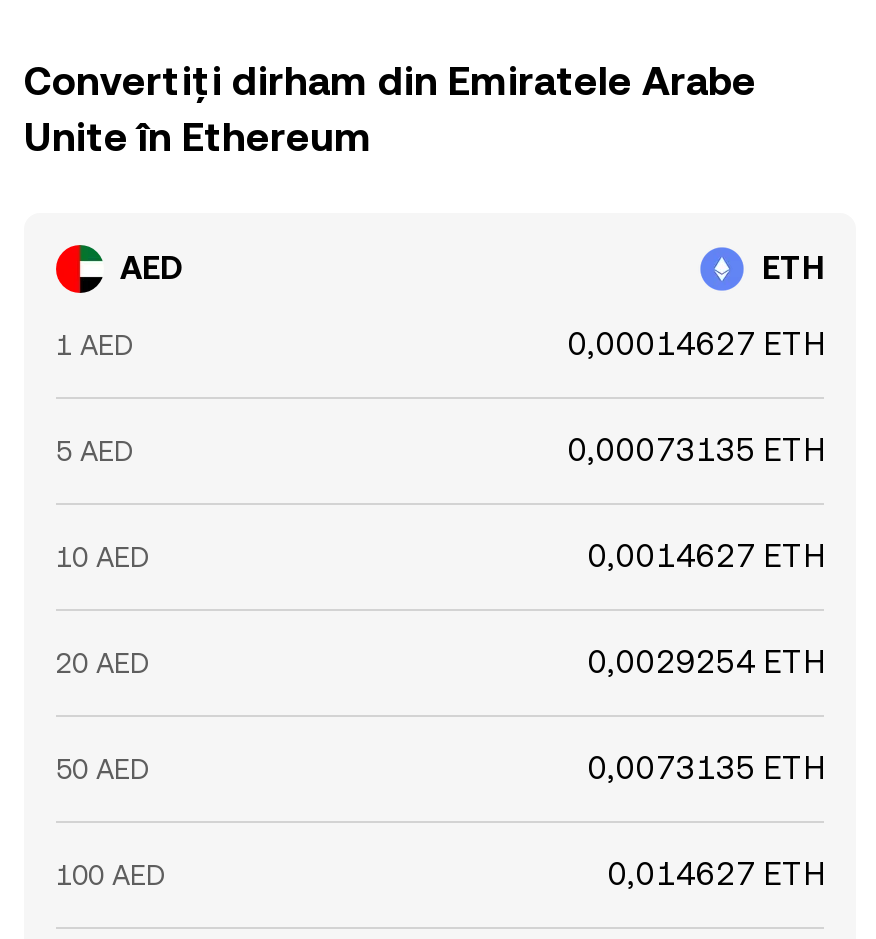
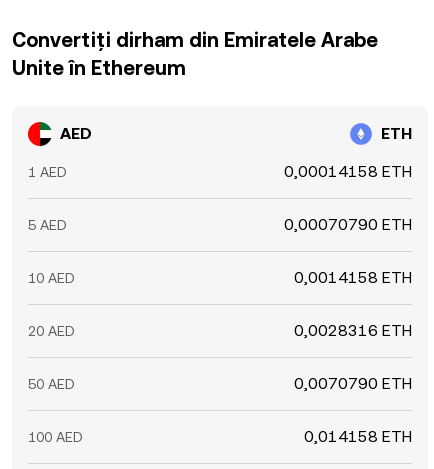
- 0,00014627 ETH
+ 0,00014158 ETH

- 0,00073135 ETH
+ 0,00070790 ETH

- 0,0014627 ETH
+ 0,0014158 ETH

- 0,0029254 ETH
+ 0,0028316 ETH

- 0,0073135 ETH
+ 0,0070790 ETH

- 0,014627 ETH
+ 0,014158 ETH
